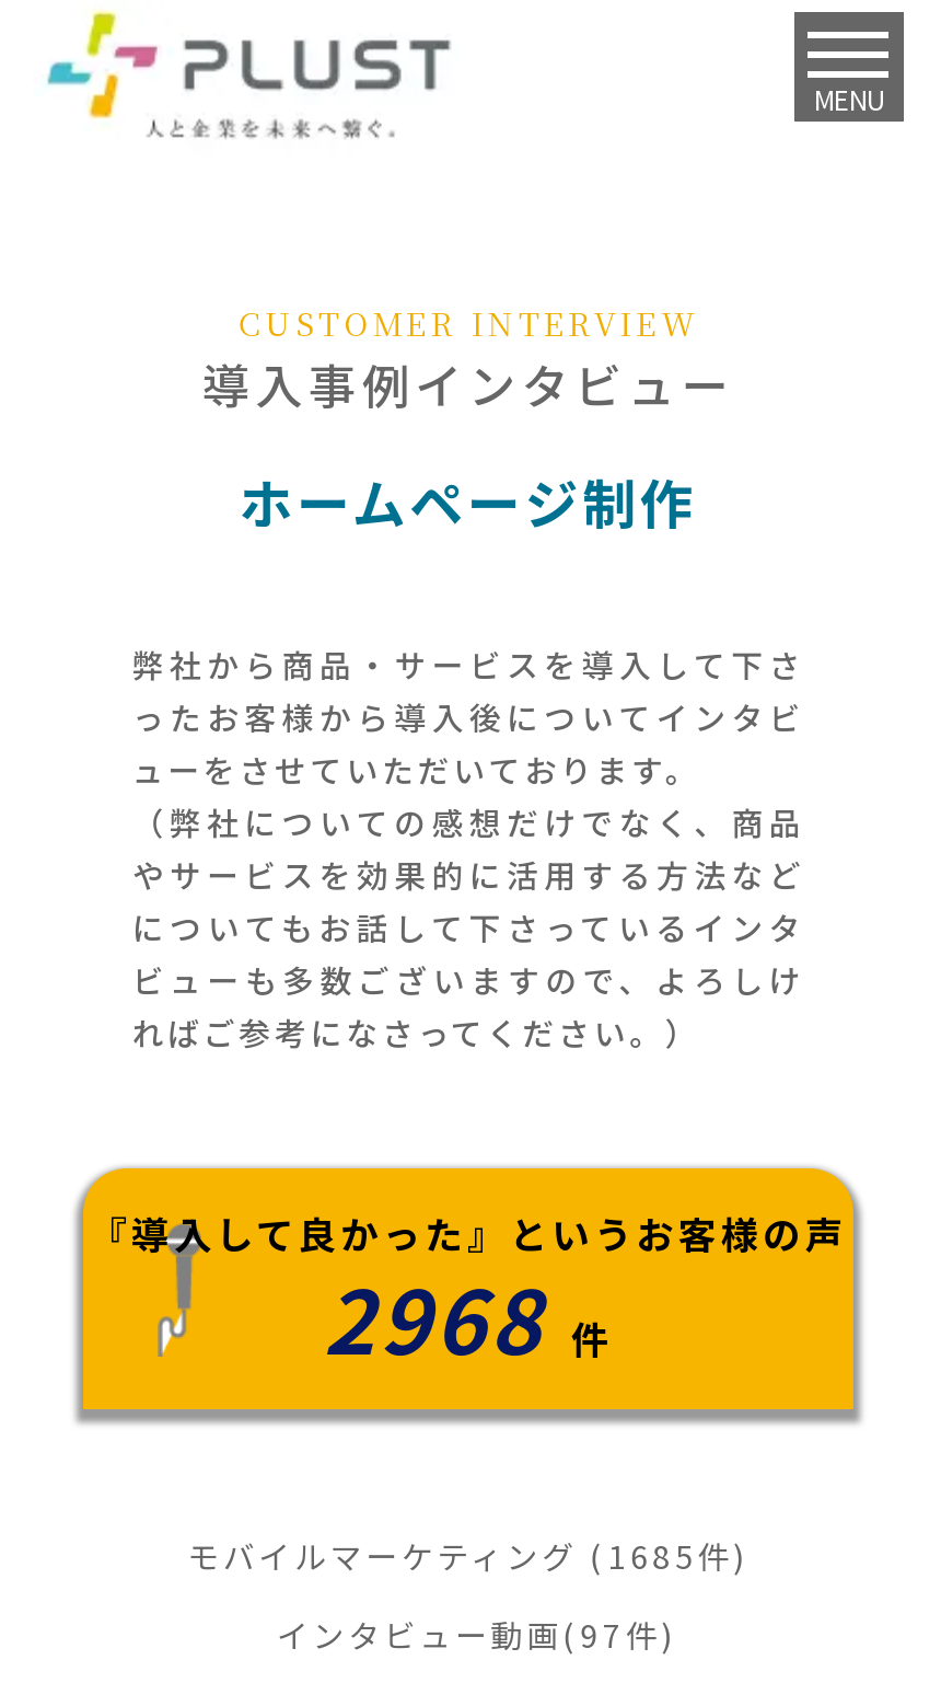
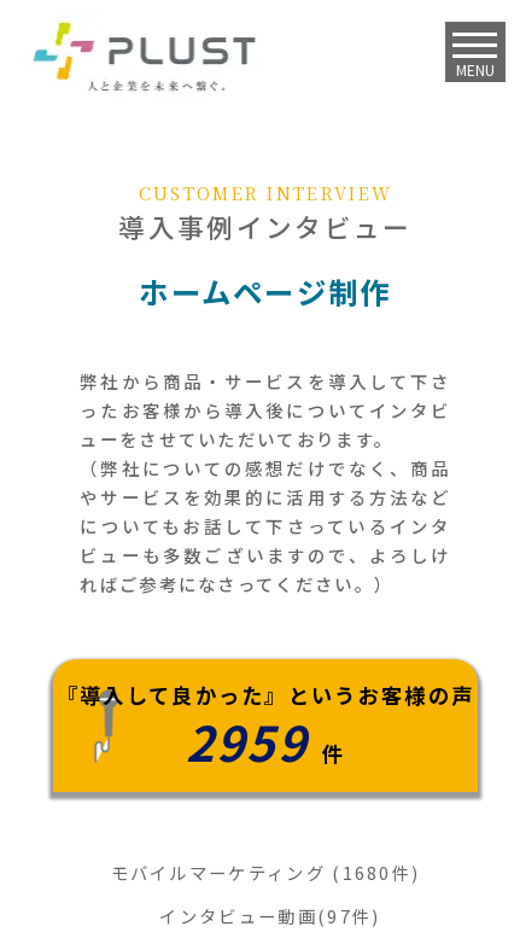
- 2968 件
+ 2959 件

- モバイルマーケティング(1685件)
+ モバイルマーケティング(1680件)
